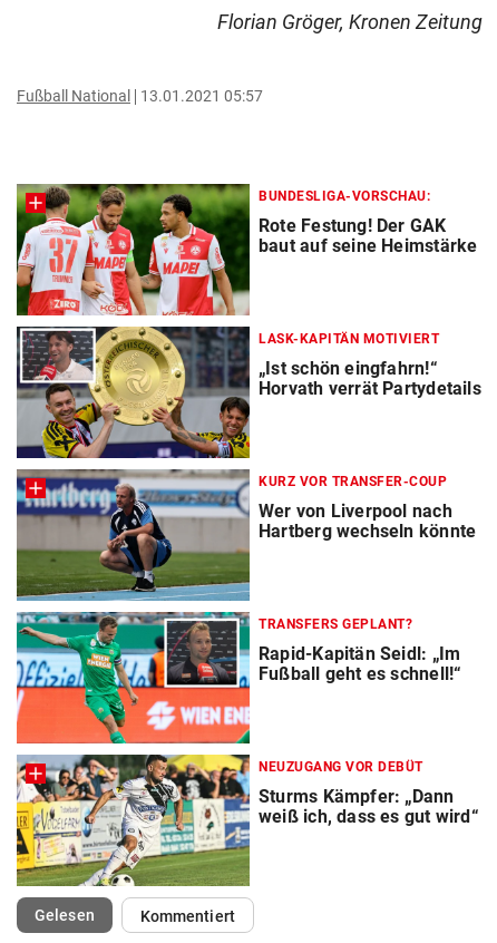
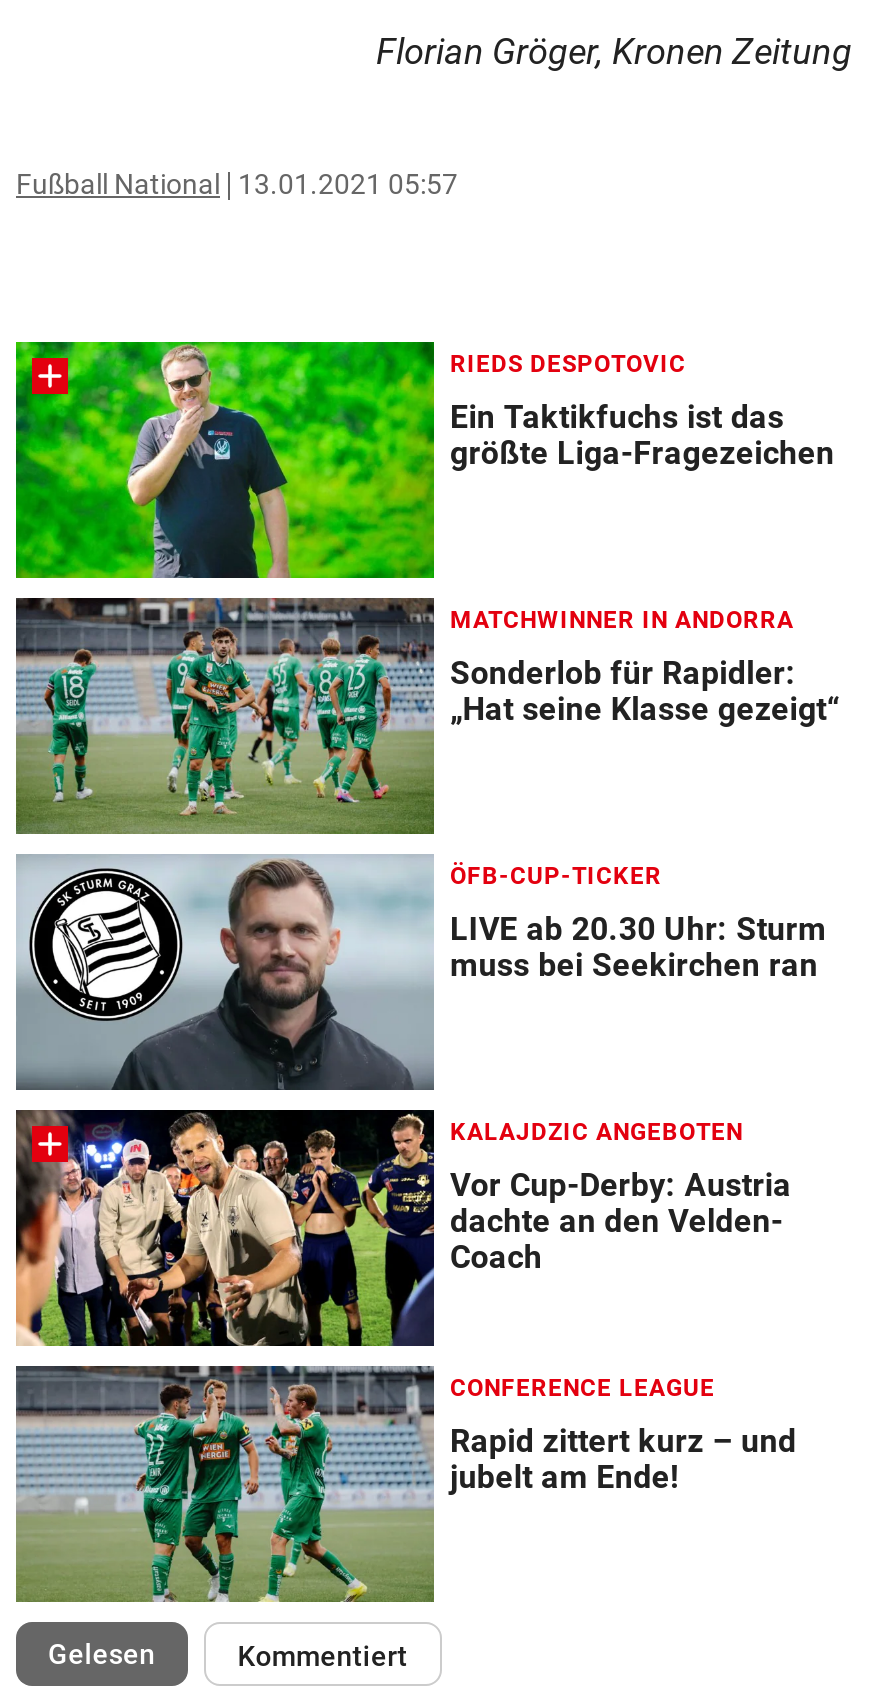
- [image]
- BUNDESLIGA-VORSCHAU:
+ [image]
+ RIEDS DESPOTOVIC

- Rote Festung! Der GAK
- baut auf seine Heimstärke
+ Ein Taktikfuchs ist das
+ größte Liga-Fragezeichen

- [image]
- LASK-KAPITÄN MOTIVIERT
+ [image]
+ MATCHWINNER IN ANDORRA

- „Ist schön eingfahrn!“
- Horvath verrät Partydetails
+ Sonderlob für Rapidler:
+ „Hat seine Klasse gezeigt“

- [image]
- KURZ VOR TRANSFER-COUP
+ [image]
+ ÖFB-CUP-TICKER

- Wer von Liverpool nach
- Hartberg wechseln könnte
+ LIVE ab 20.30 Uhr: Sturm
+ muss bei Seekirchen ran

- [image]
- TRANSFERS GEPLANT?
+ [image]
+ KALAJDZIC ANGEBOTEN

- Rapid-Kapitän Seidl: „Im
- Fußball geht es schnell!“
+ Vor Cup-Derby: Austria
+ dachte an den Velden-
+ Coach

- [image]
- NEUZUGANG VOR DEBÜT
+ [image]
+ CONFERENCE LEAGUE

- Sturms Kämpfer: „Dann
- weiß ich, dass es gut wird“
+ Rapid zittert kurz – und
+ jubelt am Ende!
